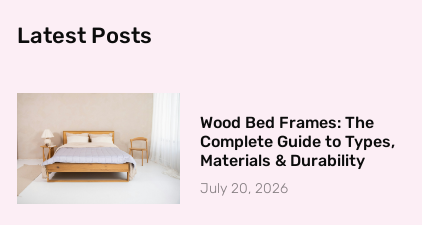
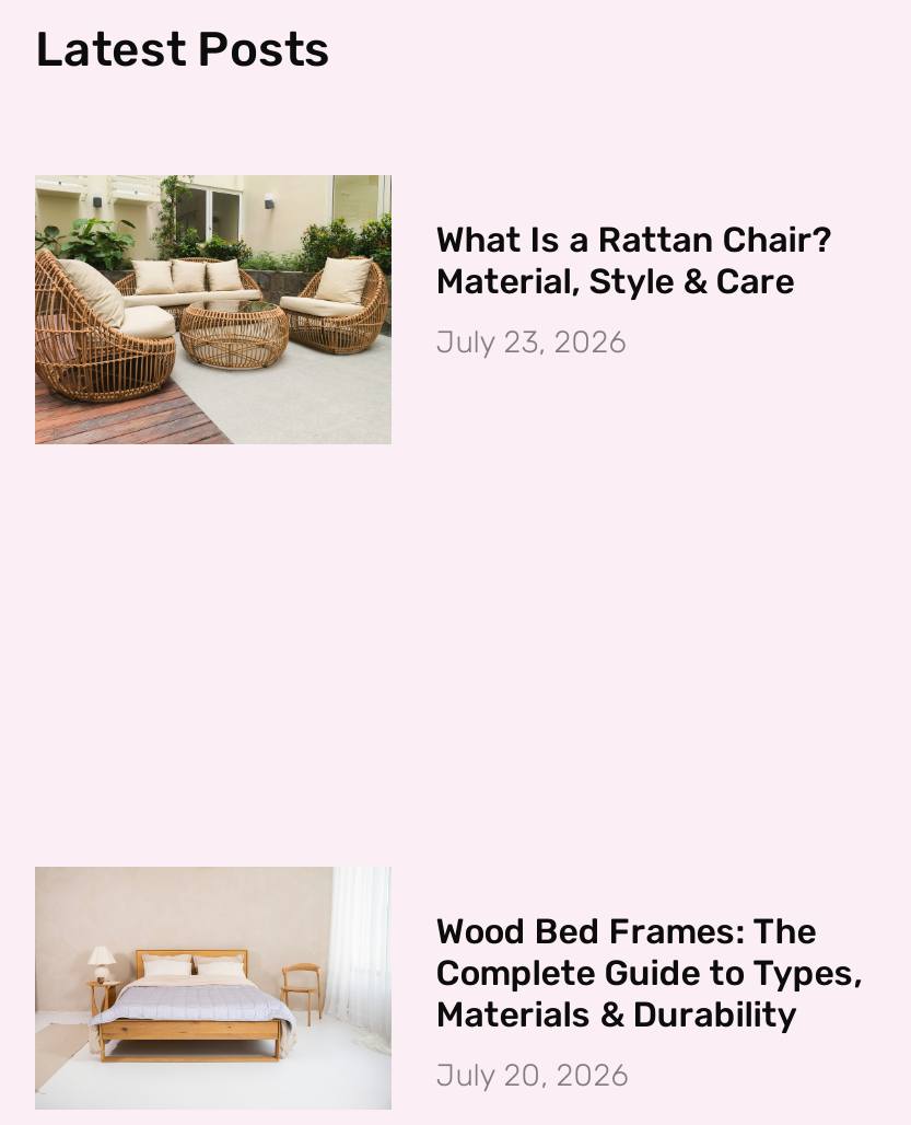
+ [image]
+ What Is a Rattan Chair?
+ Material, Style & Care
+ July 23, 2026
